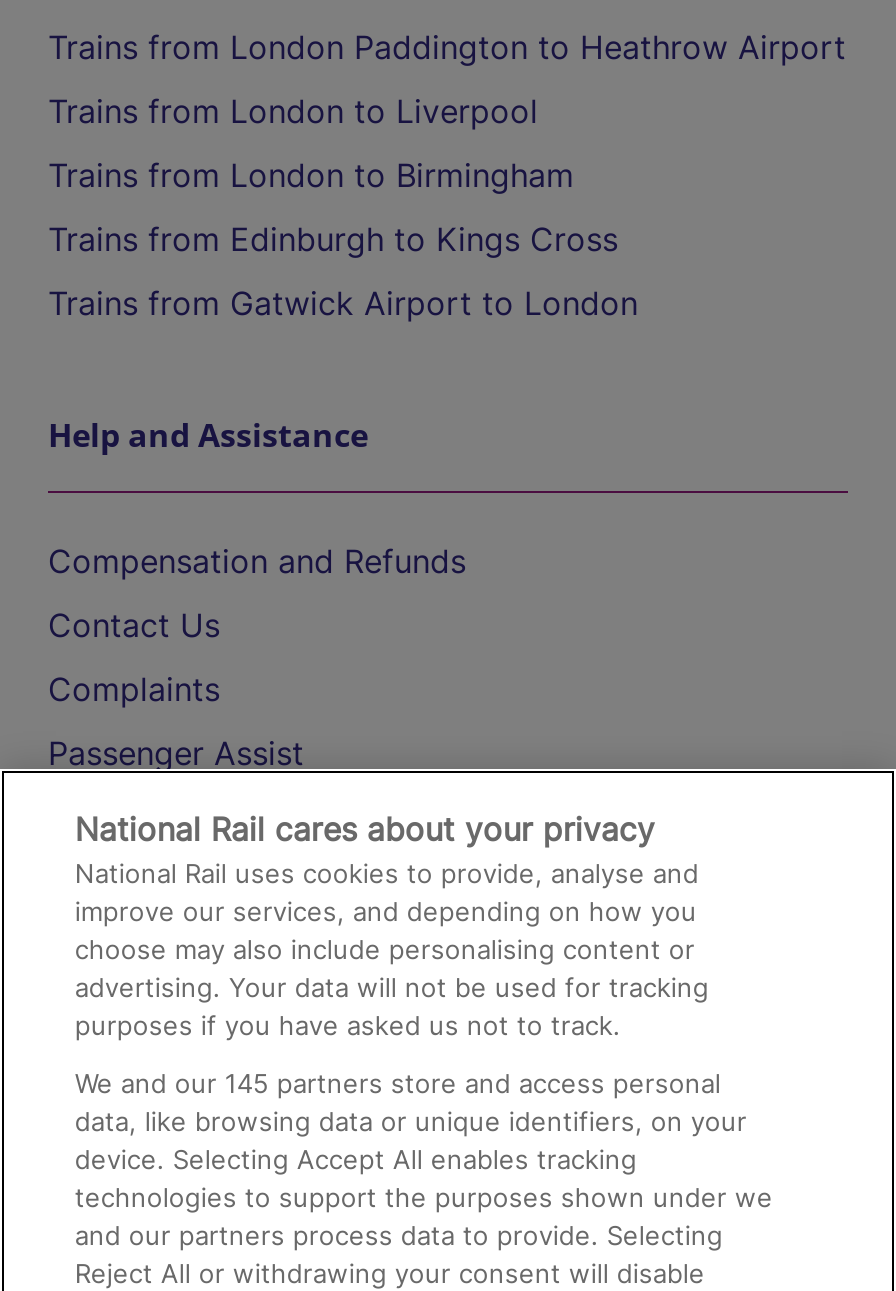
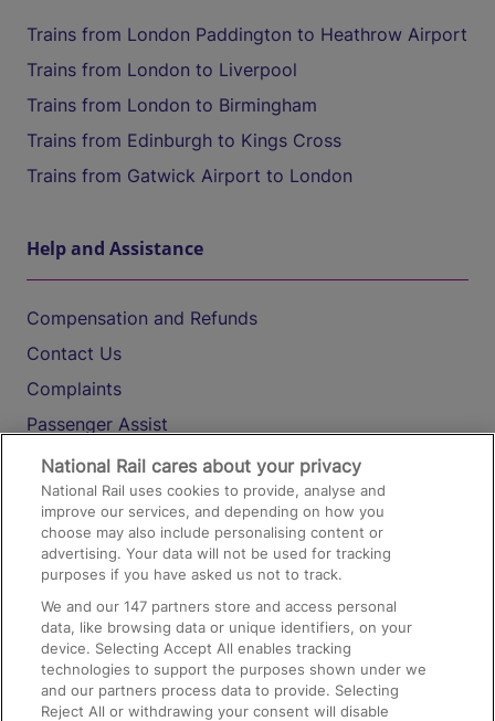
- We and our 145 partners store and access personal
+ We and our 147 partners store and access personal
